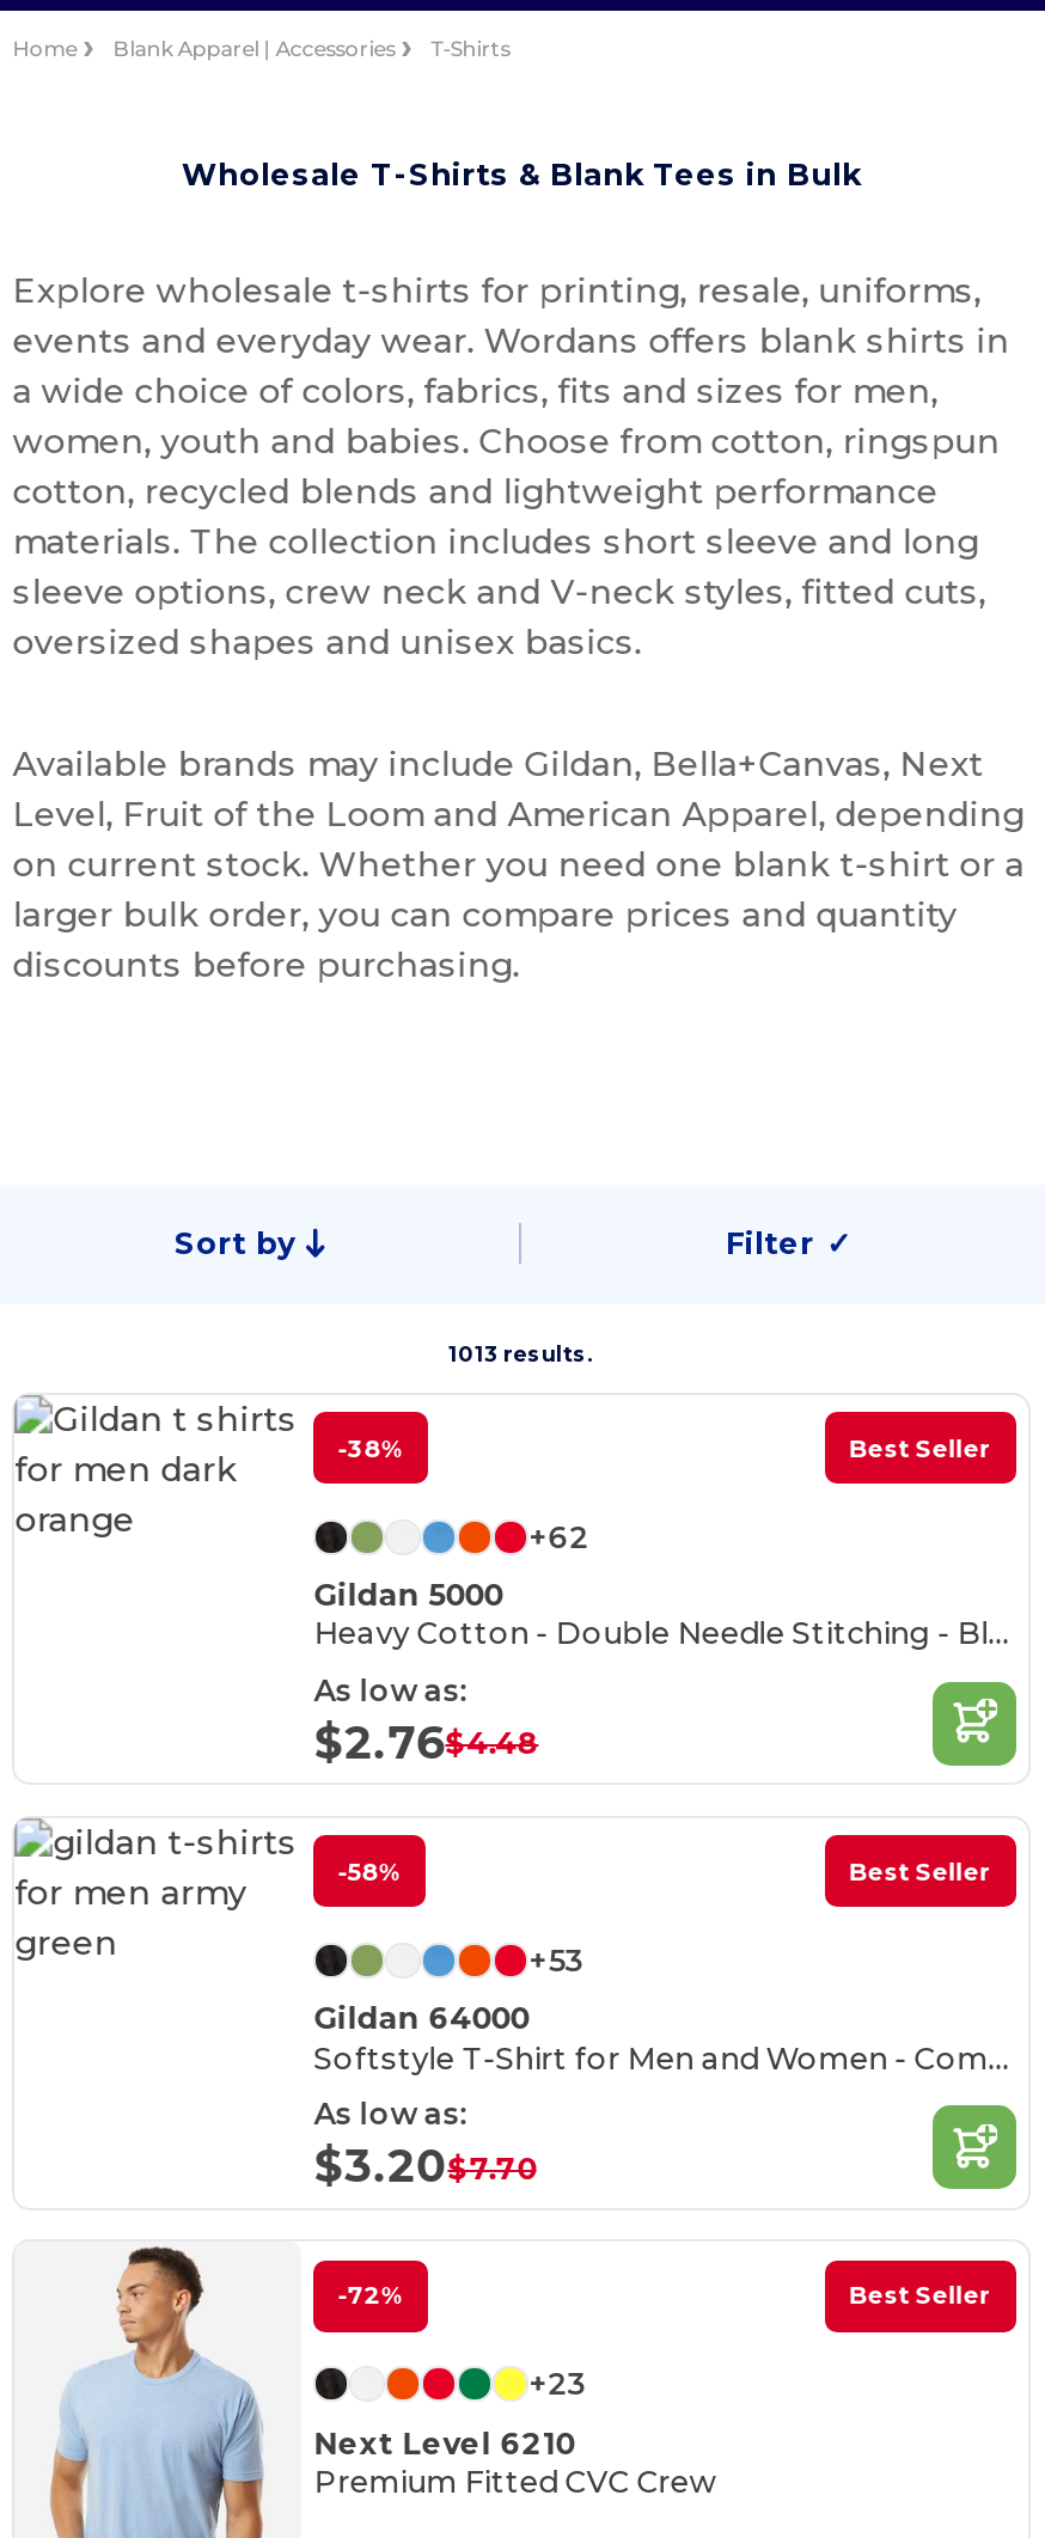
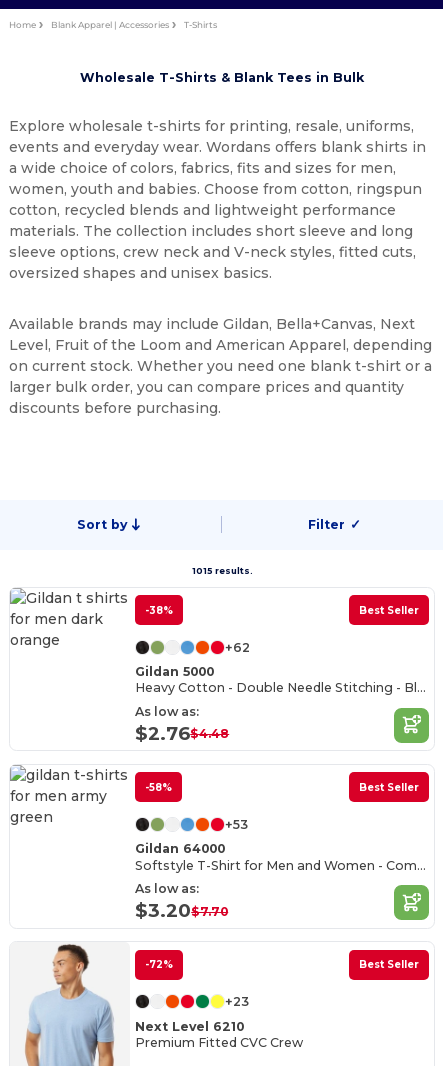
- 1013 results.
+ 1015 results.
